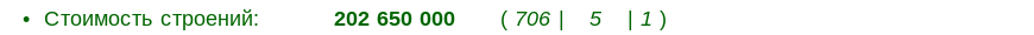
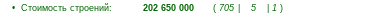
- 202 650 000 (706 5 1 )
+ 202 650 000 (705 5 1 )
